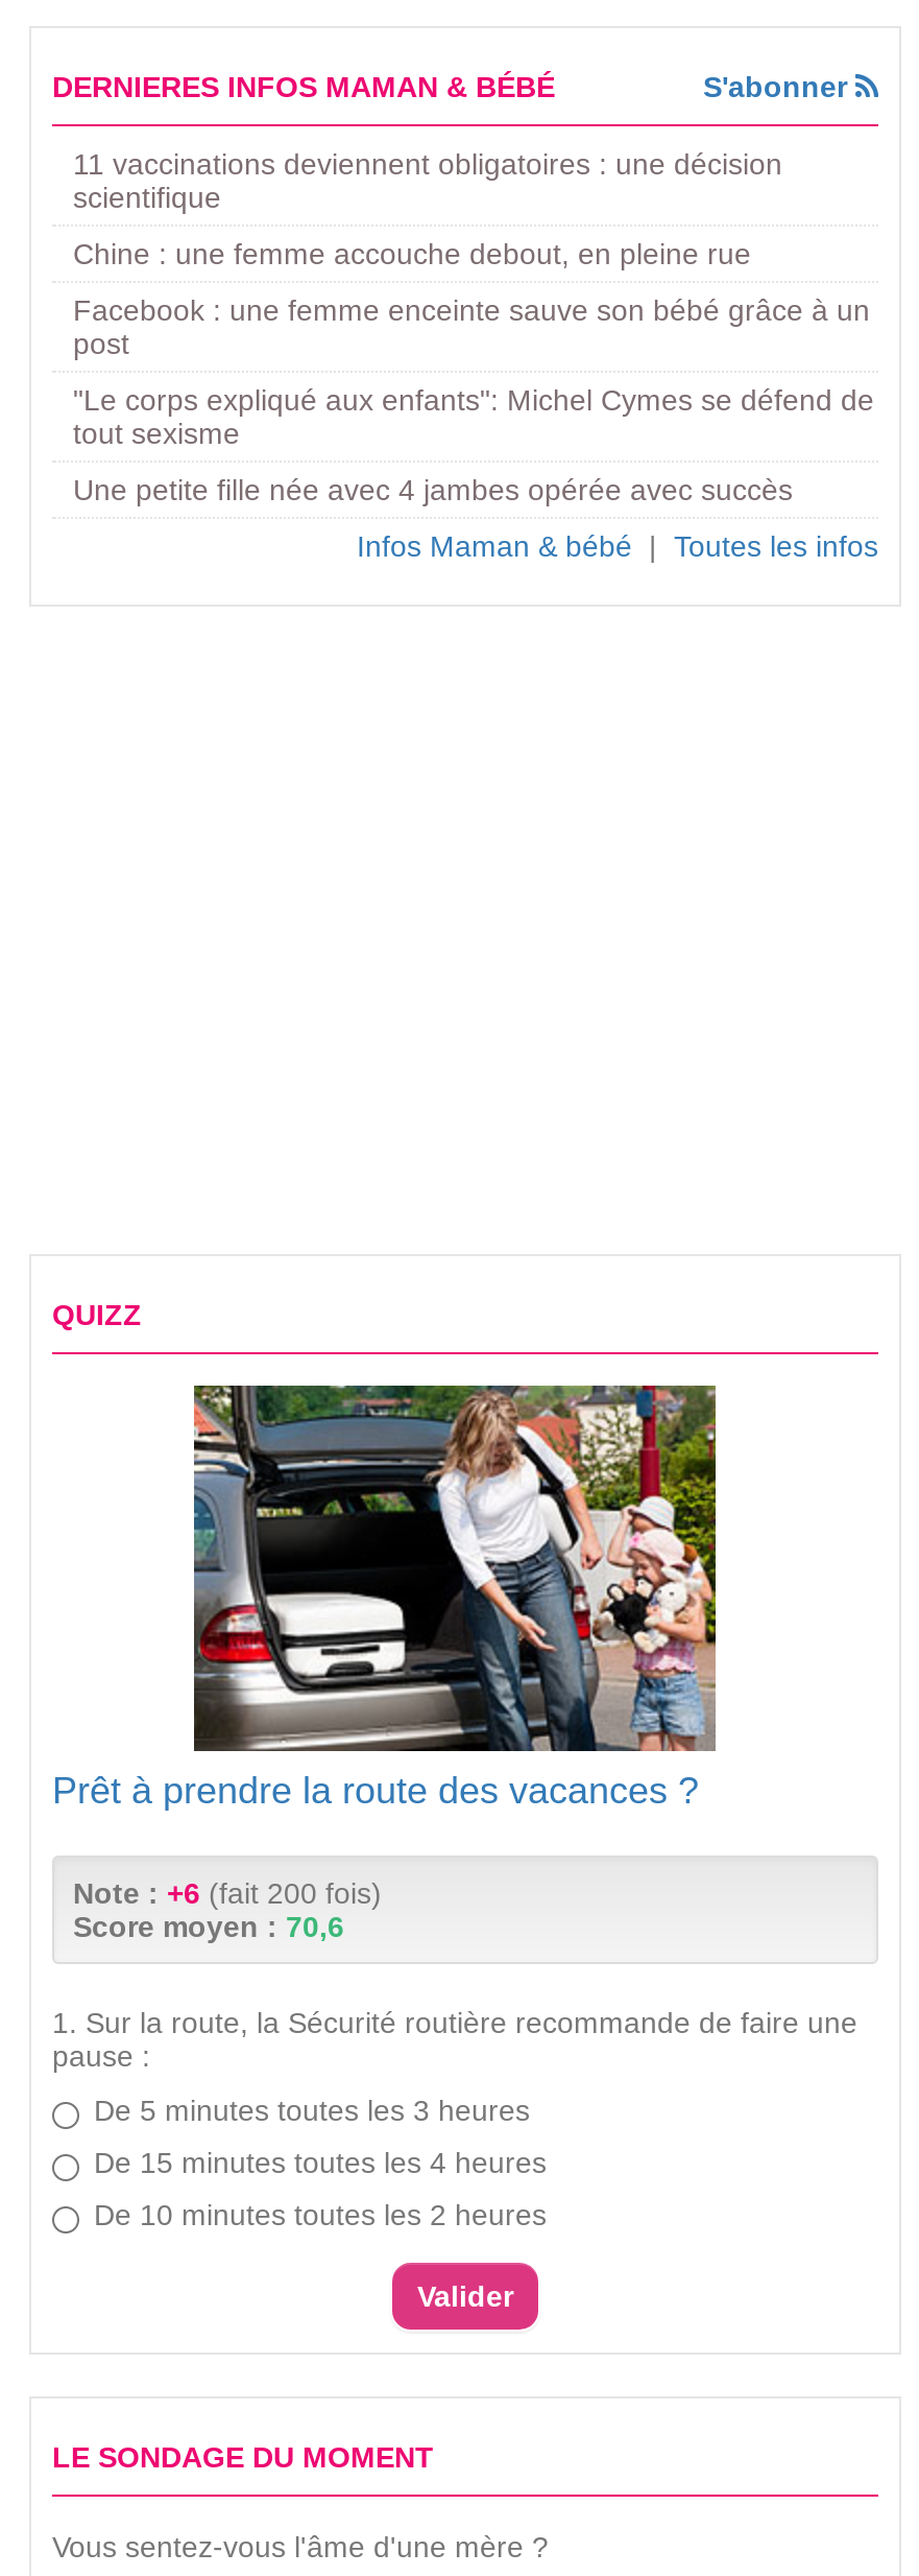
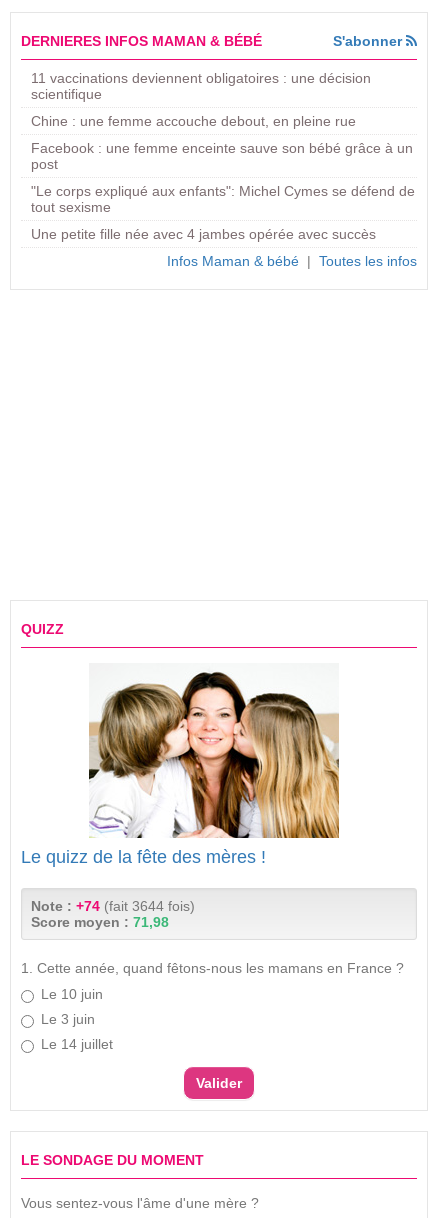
- [image]
- Prêt à prendre la route des vacances ?
+ [image]
+ Le quizz de la fête des mères !

- Note : +6 (fait 200 fois)
- Score moyen : 70,6
+ Note : +74 (fait 3644 fois)
+ Score moyen : 71,98

- 1. Sur la route, la Sécurité routière recommande de faire une
- pause :
+ 1. Cette année, quand fêtons-nous les mamans en France ?

- De 5 minutes toutes les 3 heures
+ Le 10 juin

- De 15 minutes toutes les 4 heures
+ Le 3 juin

- De 10 minutes toutes les 2 heures
+ Le 14 juillet
